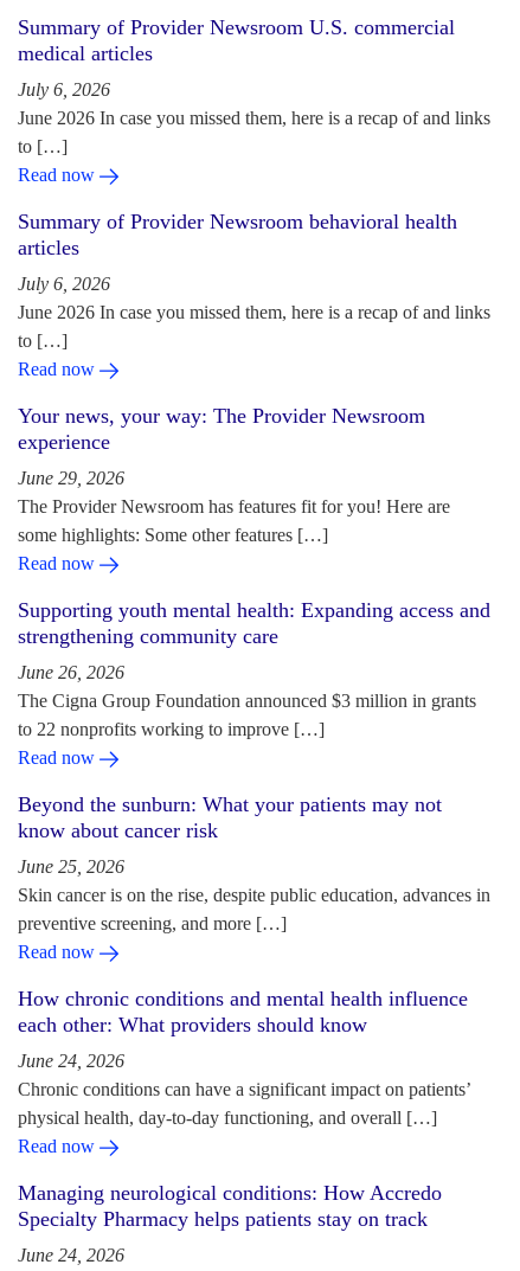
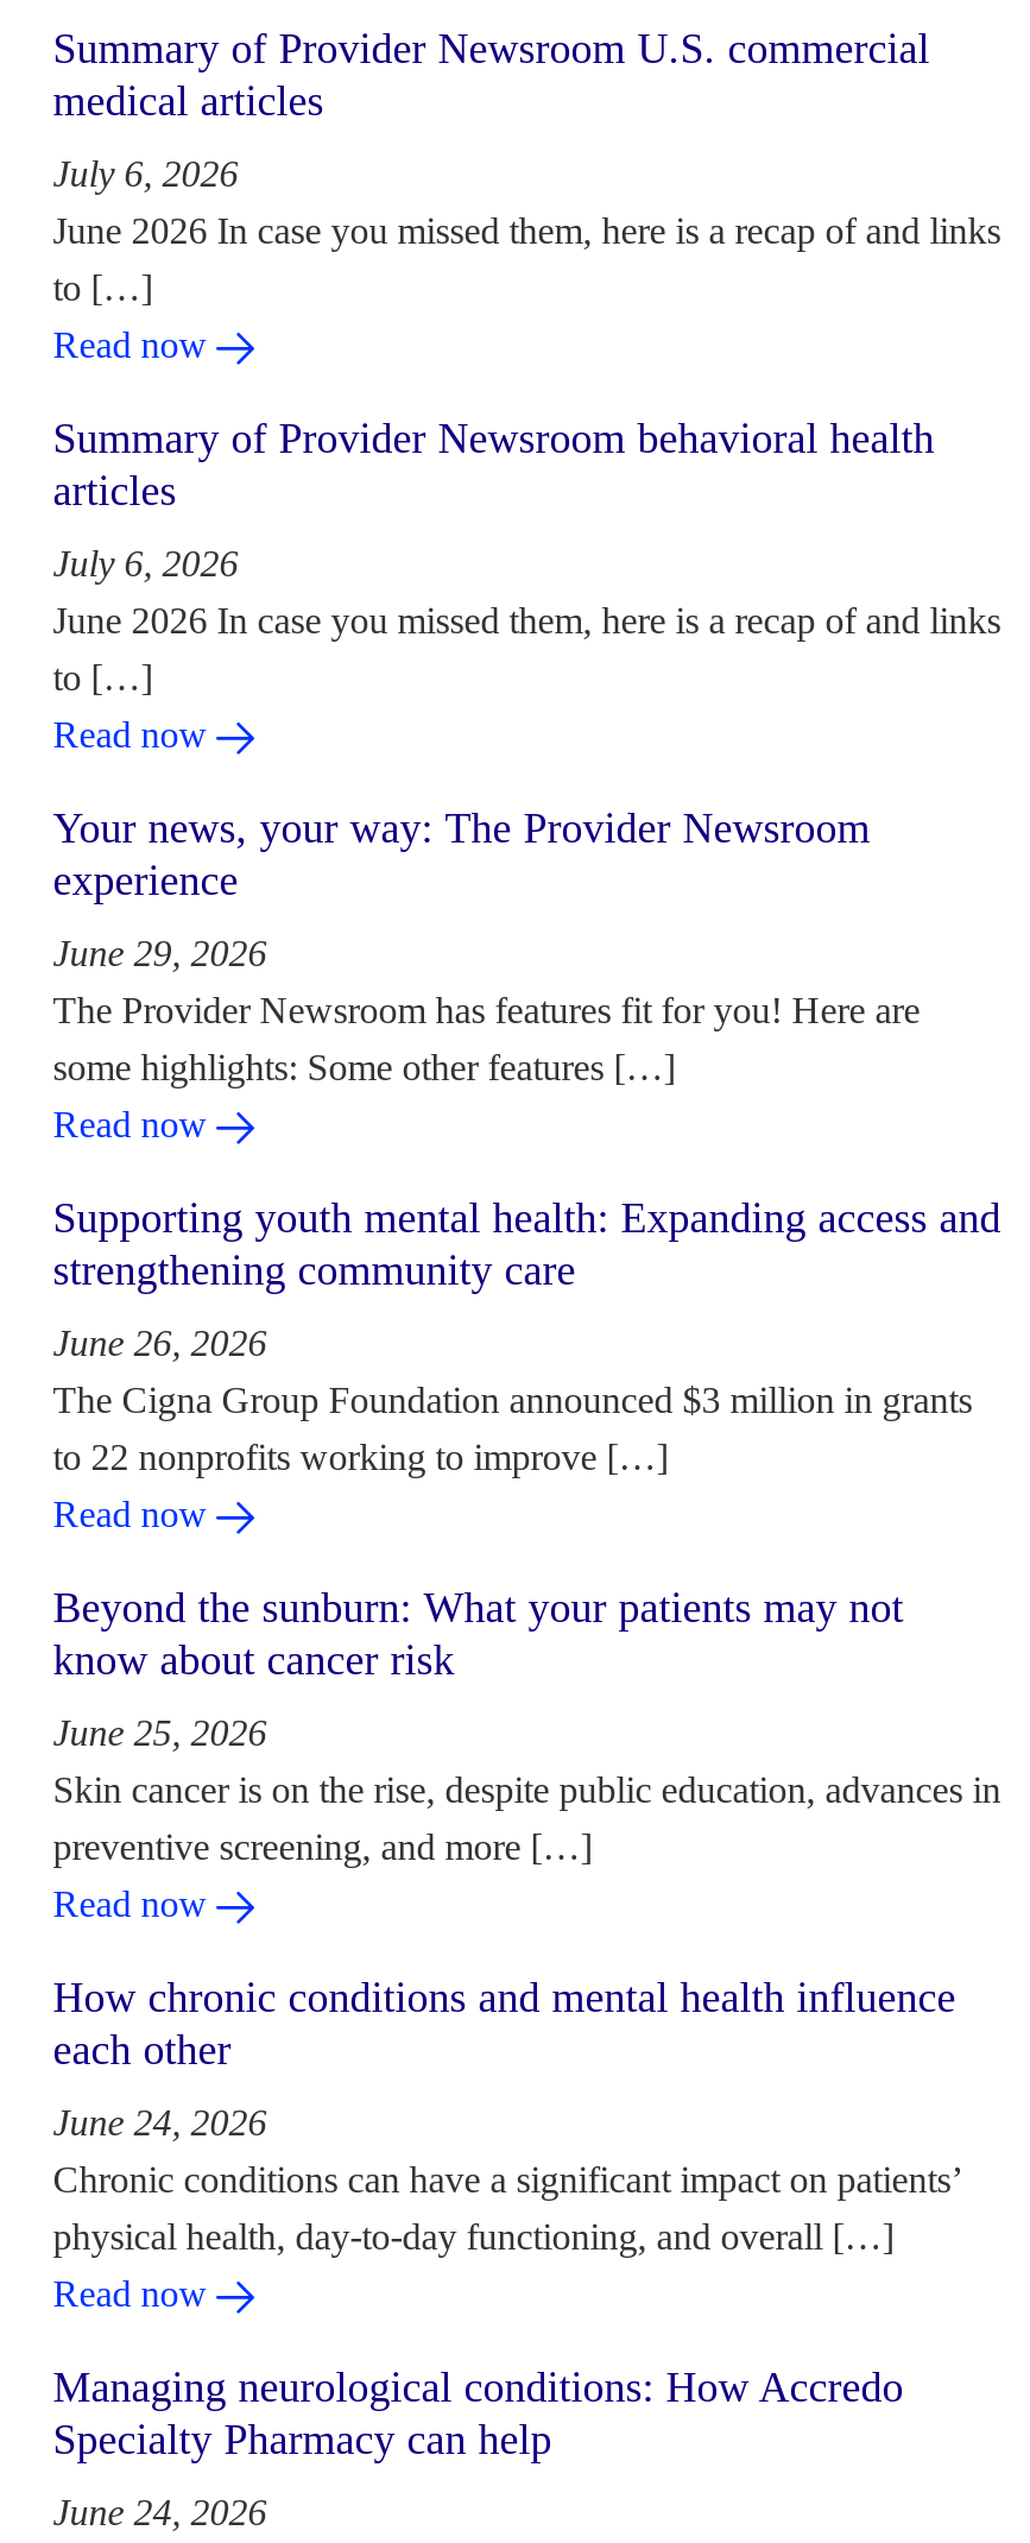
- each other: What providers should know
+ each other

- Specialty Pharmacy helps patients stay on track
+ Specialty Pharmacy can help
